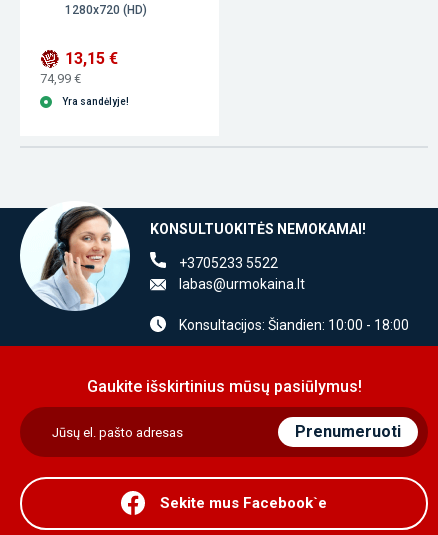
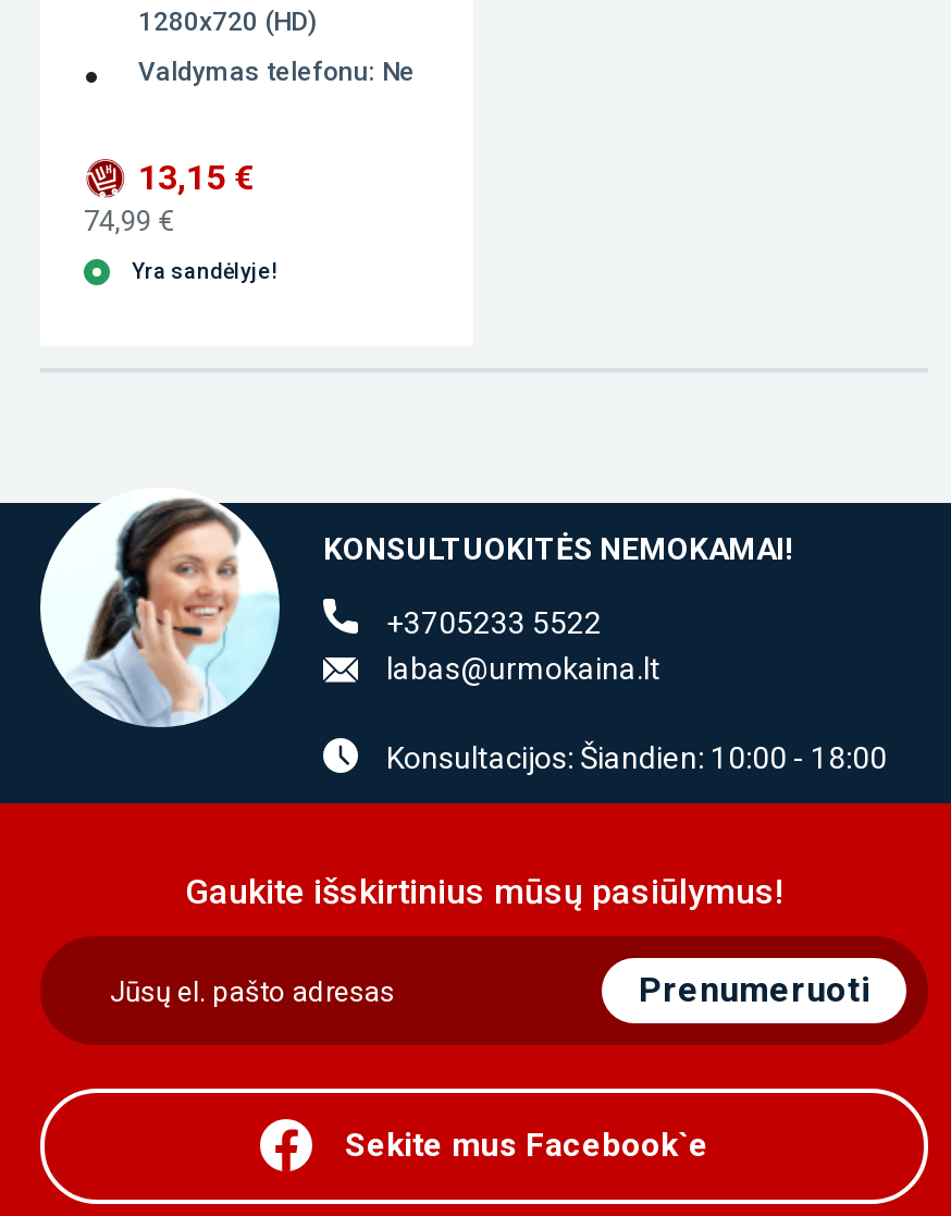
+ Valdymas telefonu: Ne
